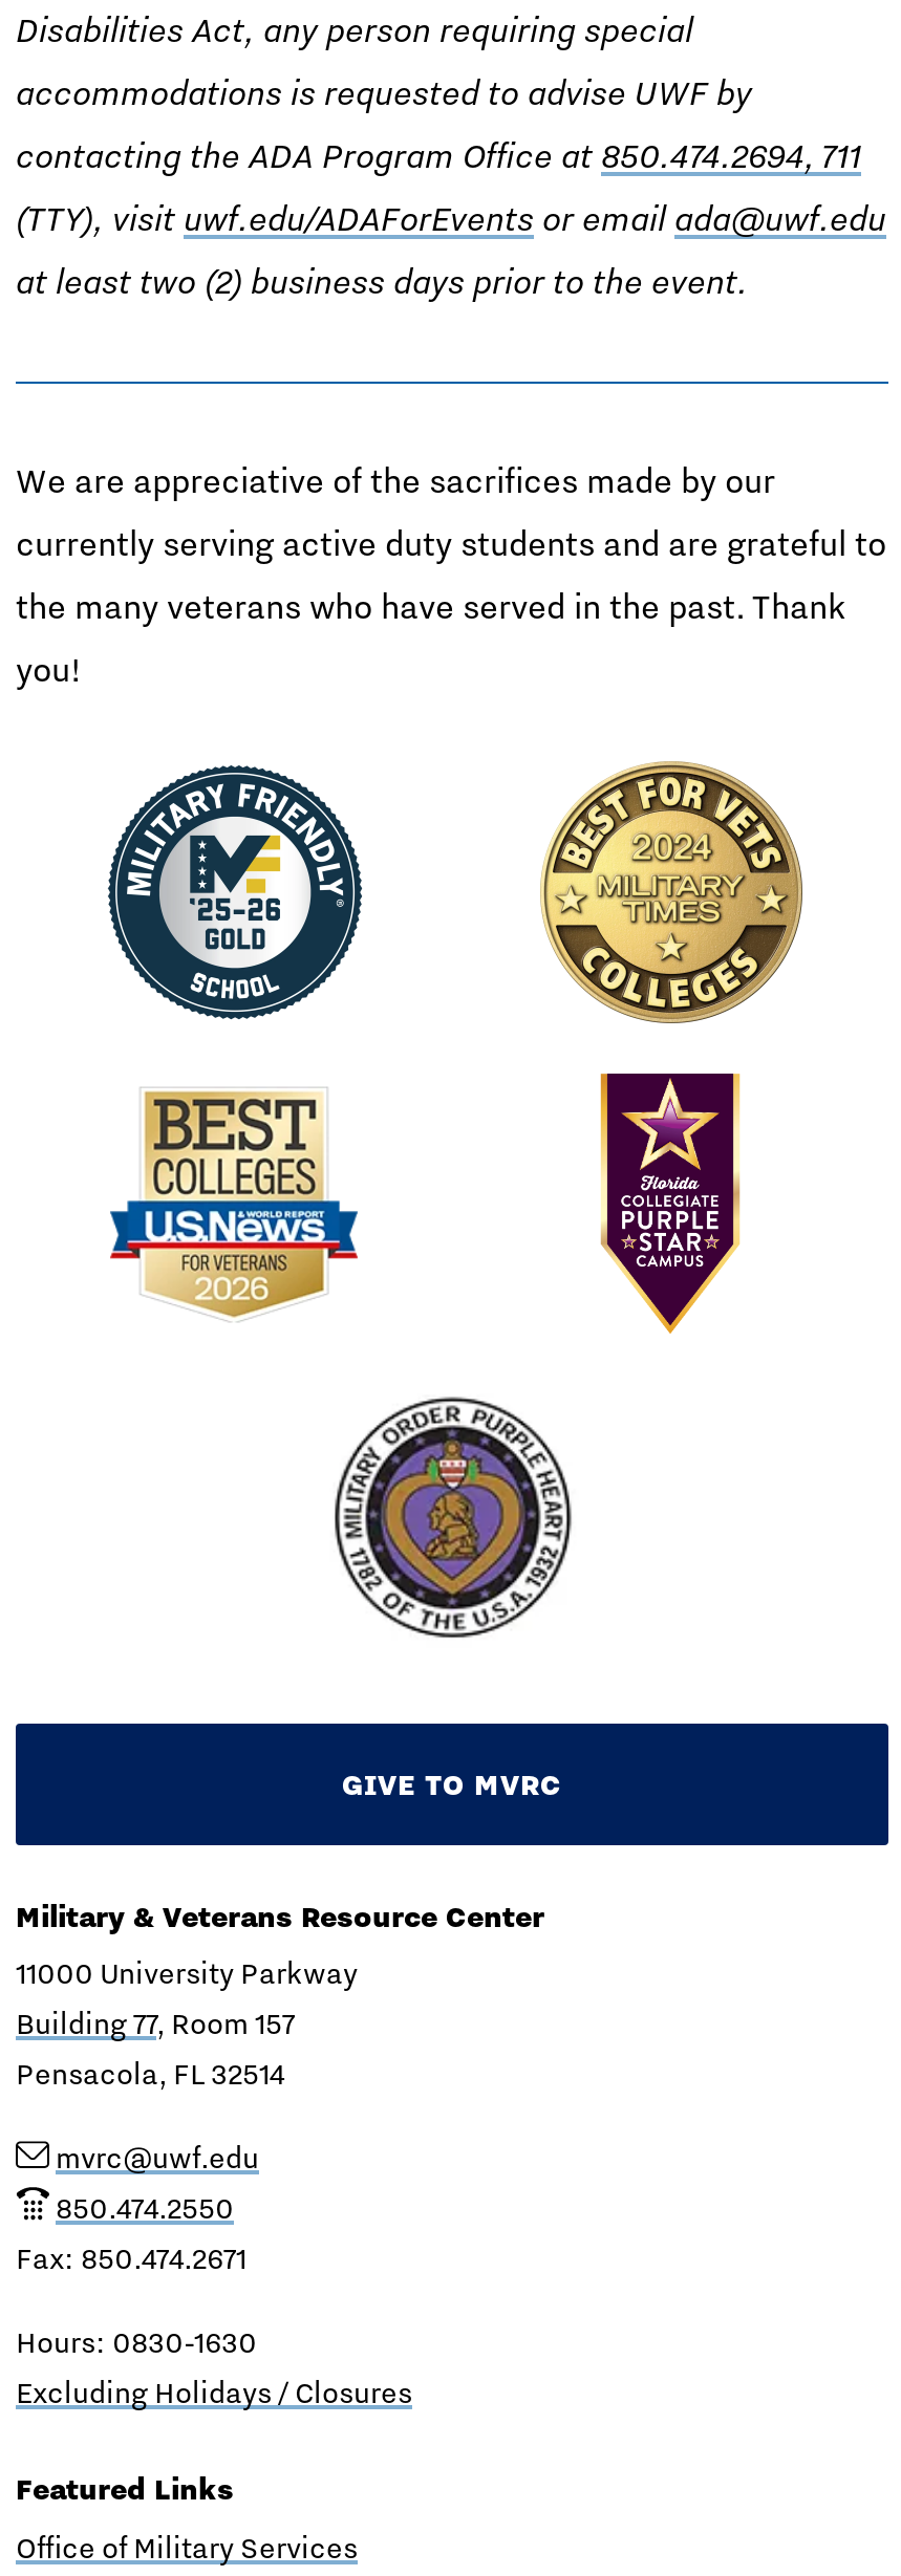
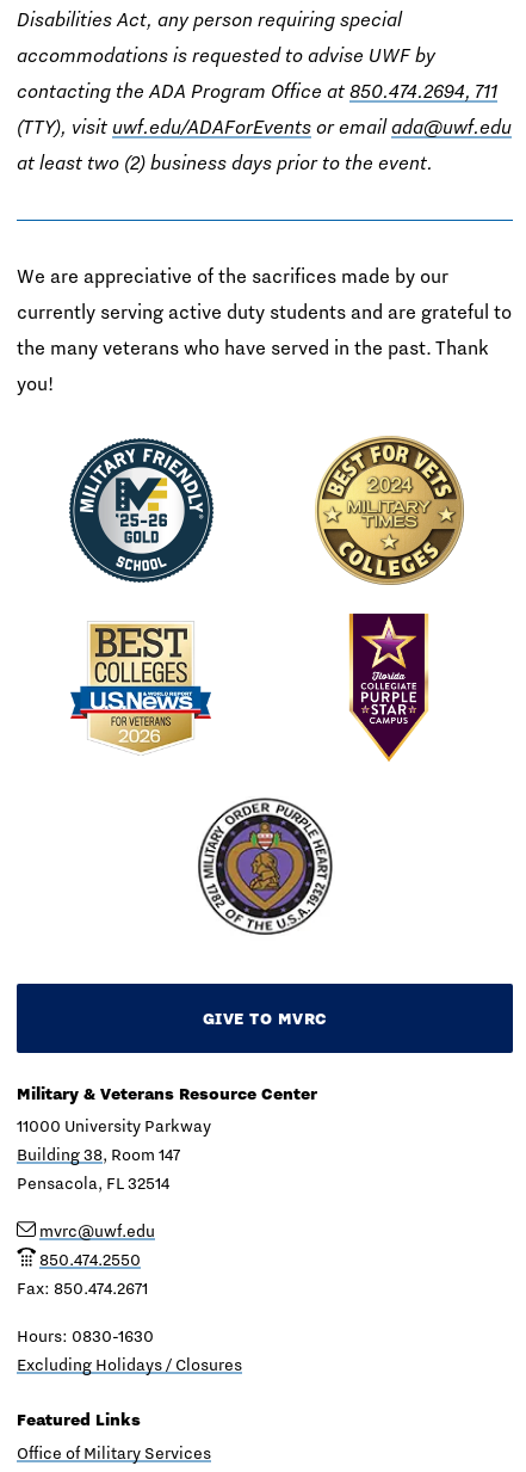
- Building 77, Room 157
+ Building 38, Room 147
